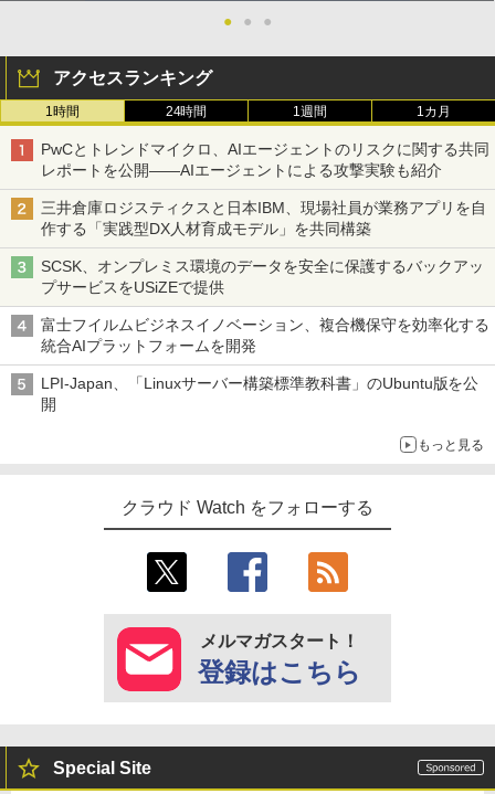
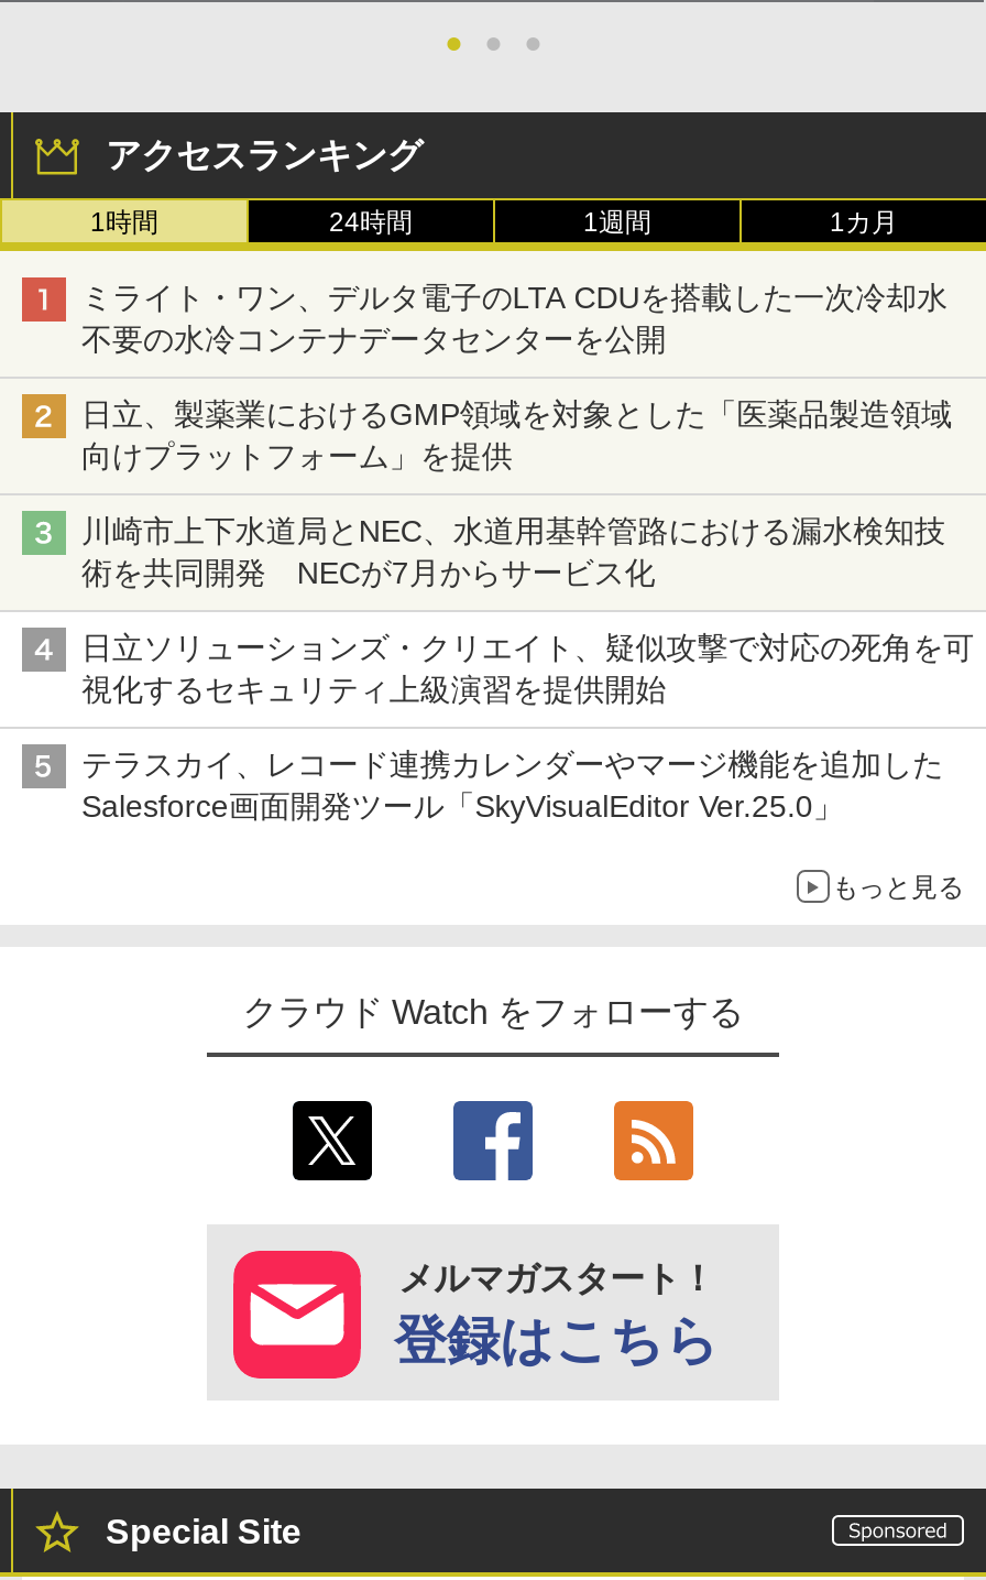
- PwCとトレンドマイクロ、AIエージェントのリスクに関する共同
- レポートを公開――AIエージェントによる攻撃実験も紹介
+ ミライト・ワン、デルタ電子のLTA CDUを搭載した一次冷却水
+ 不要の水冷コンテナデータセンターを公開

- 三井倉庫ロジスティクスと日本IBM、現場社員が業務アプリを自
- 作する「実践型DX人材育成モデル」を共同構築
+ 日立、製薬業におけるGMP領域を対象とした「医薬品製造領域
+ 向けプラットフォーム」を提供

- SCSK、オンプレミス環境のデータを安全に保護するバックアッ
- プサービスをUSiZEで提供
+ 川崎市上下水道局とNEC、水道用基幹管路における漏水検知技
+ 術を共同開発 NECが7月からサービス化

- 富士フイルムビジネスイノベーション、複合機保守を効率化する
- 統合AIプラットフォームを開発
+ 日立ソリューションズ・クリエイト、疑似攻撃で対応の死角を可
+ 視化するセキュリティ上級演習を提供開始

- LPI-Japan、「Linuxサーバー構築標準教科書」のUbuntu版を公
- 開
+ テラスカイ、レコード連携カレンダーやマージ機能を追加した
+ Salesforce画面開発ツール「SkyVisualEditor Ver.25.0」
